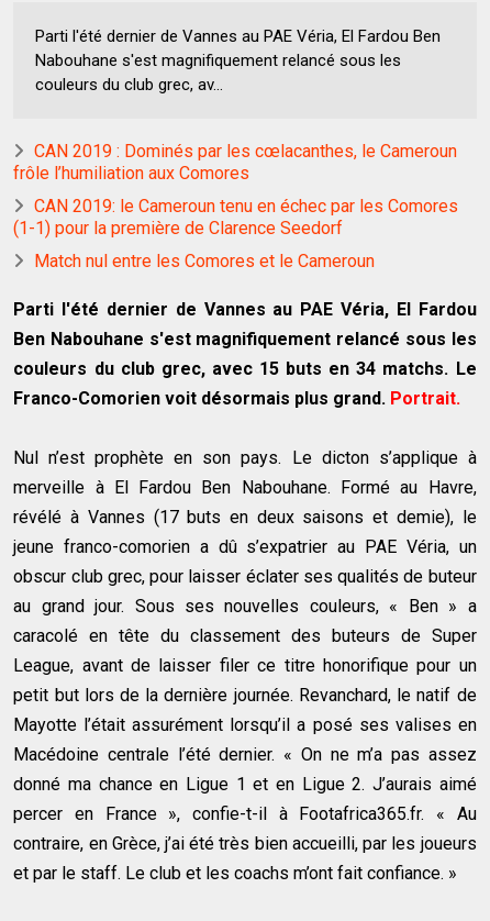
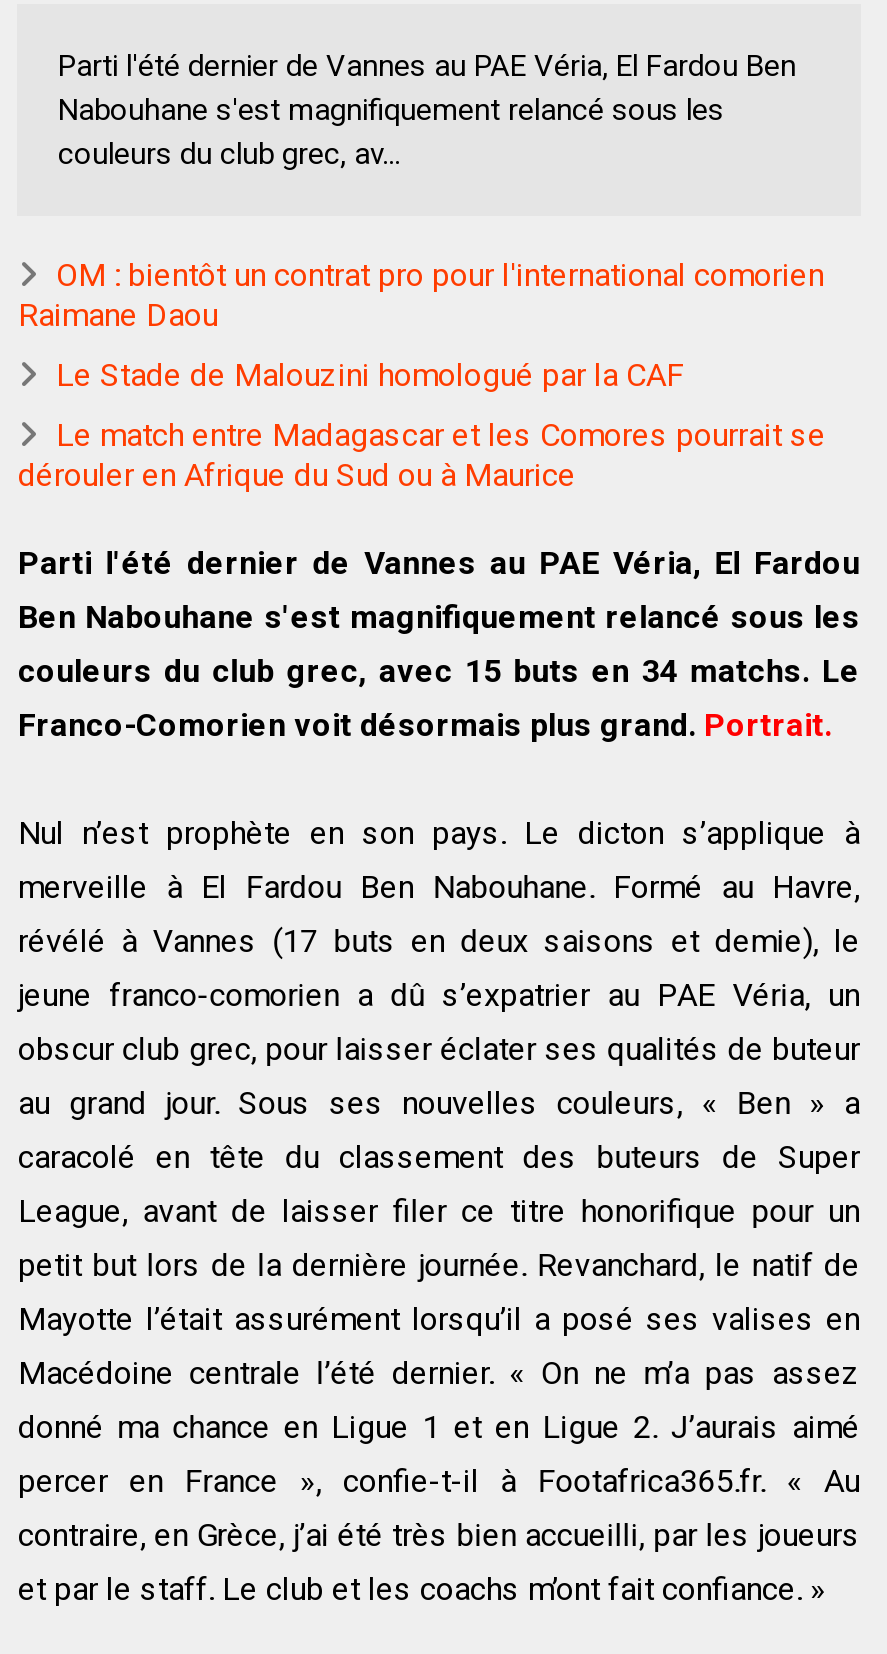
- CAN 2019 : Dominés par les cœlacanthes, le Cameroun
- frôle l’humiliation aux Comores
+ OM : bientôt un contrat pro pour l'international comorien
+ Raimane Daou

- CAN 2019: le Cameroun tenu en échec par les Comores
- (1-1) pour la première de Clarence Seedorf
+ Le Stade de Malouzini homologué par la CAF

- Match nul entre les Comores et le Cameroun
+ Le match entre Madagascar et les Comores pourrait se
+ dérouler en Afrique du Sud ou à Maurice
